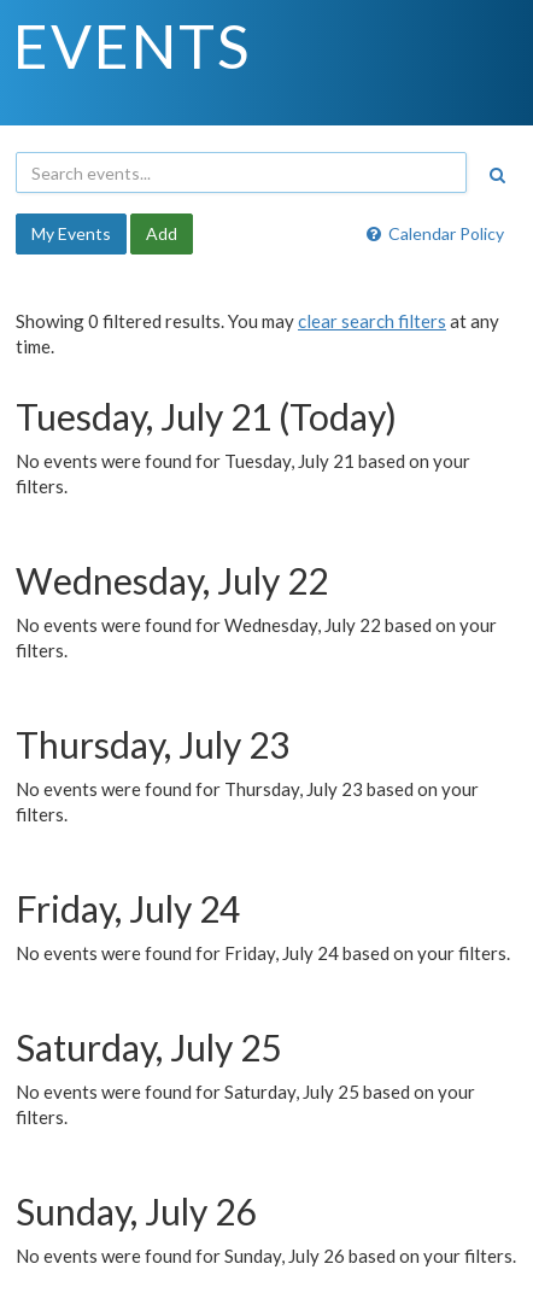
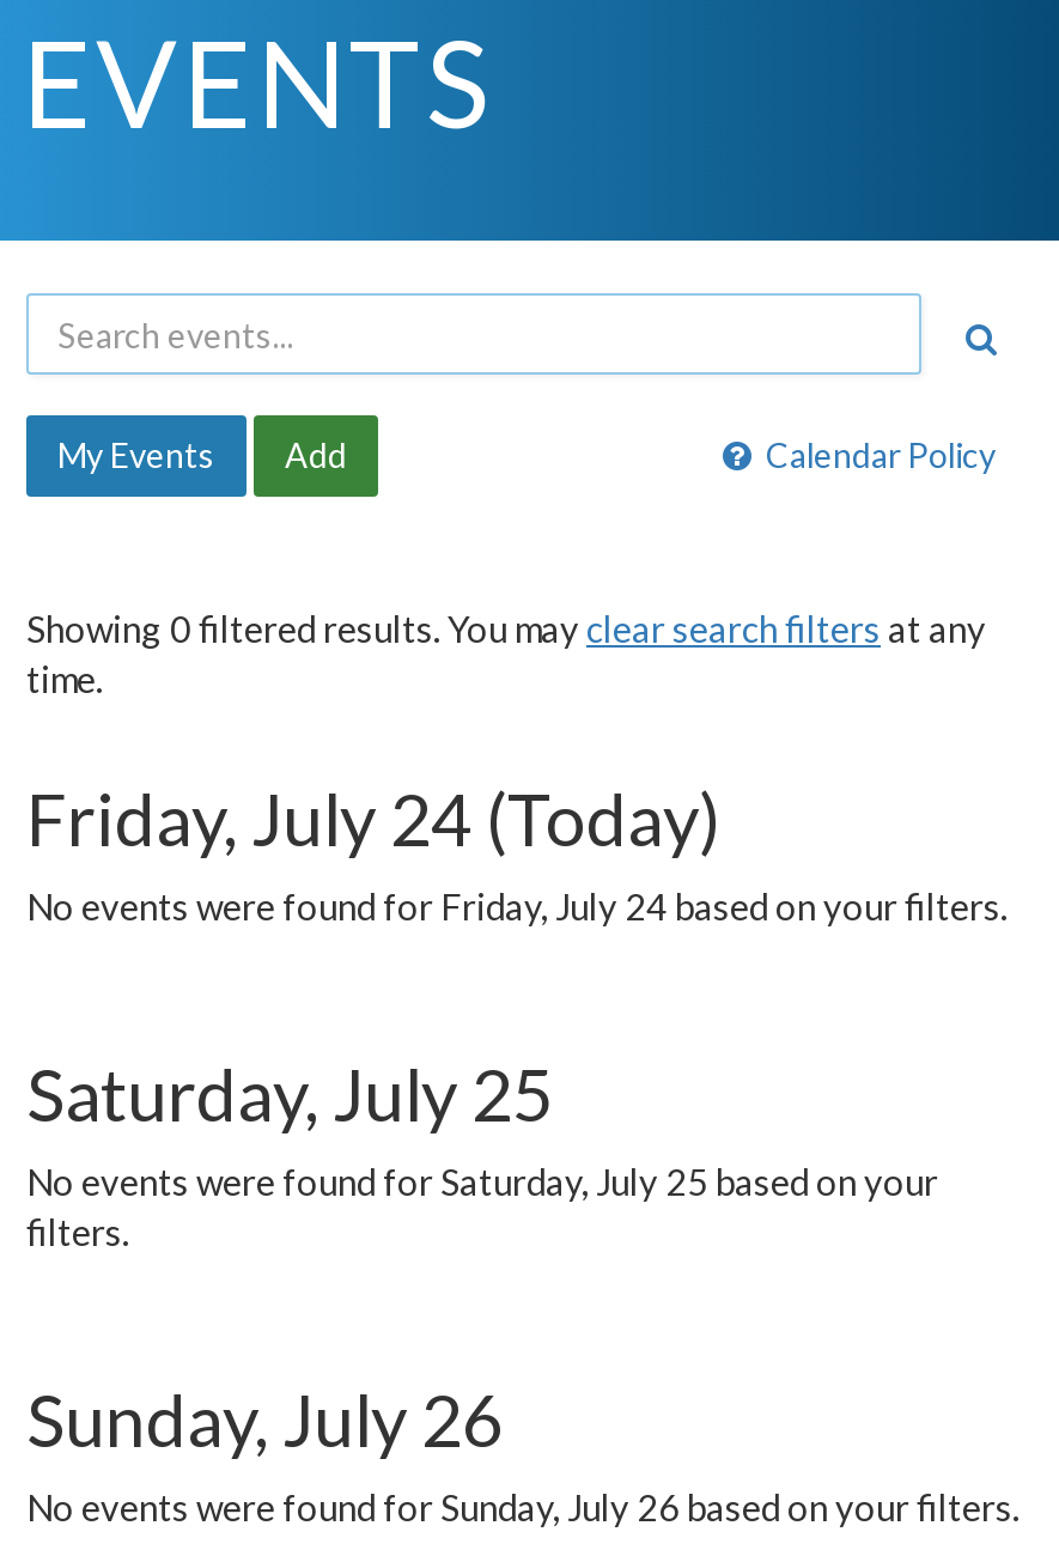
- Tuesday, July 21 (Today)
- No events were found for Tuesday, July 21 based on your
- filters.
- Wednesday, July 22
- No events were found for Wednesday, July 22 based on your
- filters.
- Thursday, July 23
- No events were found for Thursday, July 23 based on your
- filters.
- Friday, July 24
+ Friday, July 24 (Today)
